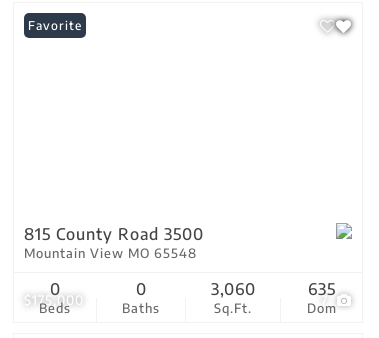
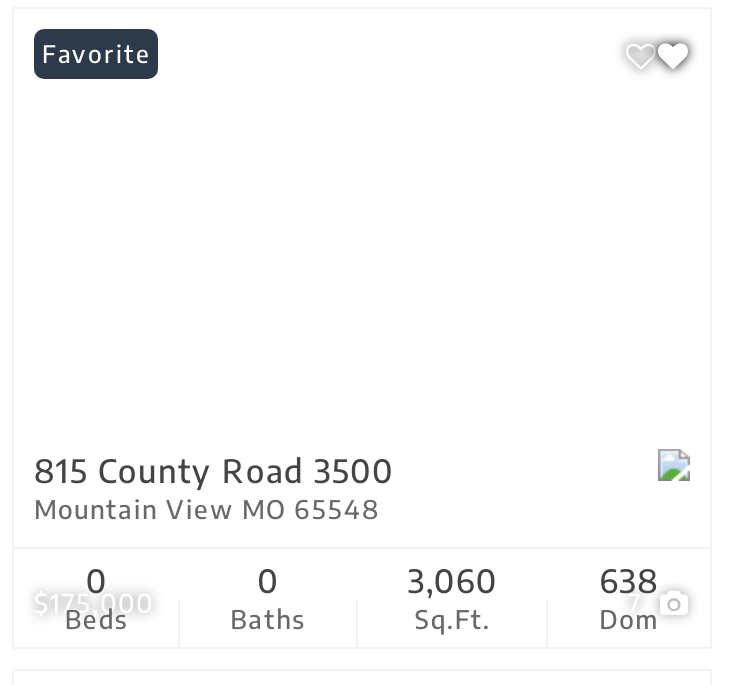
- 635
+ 638
